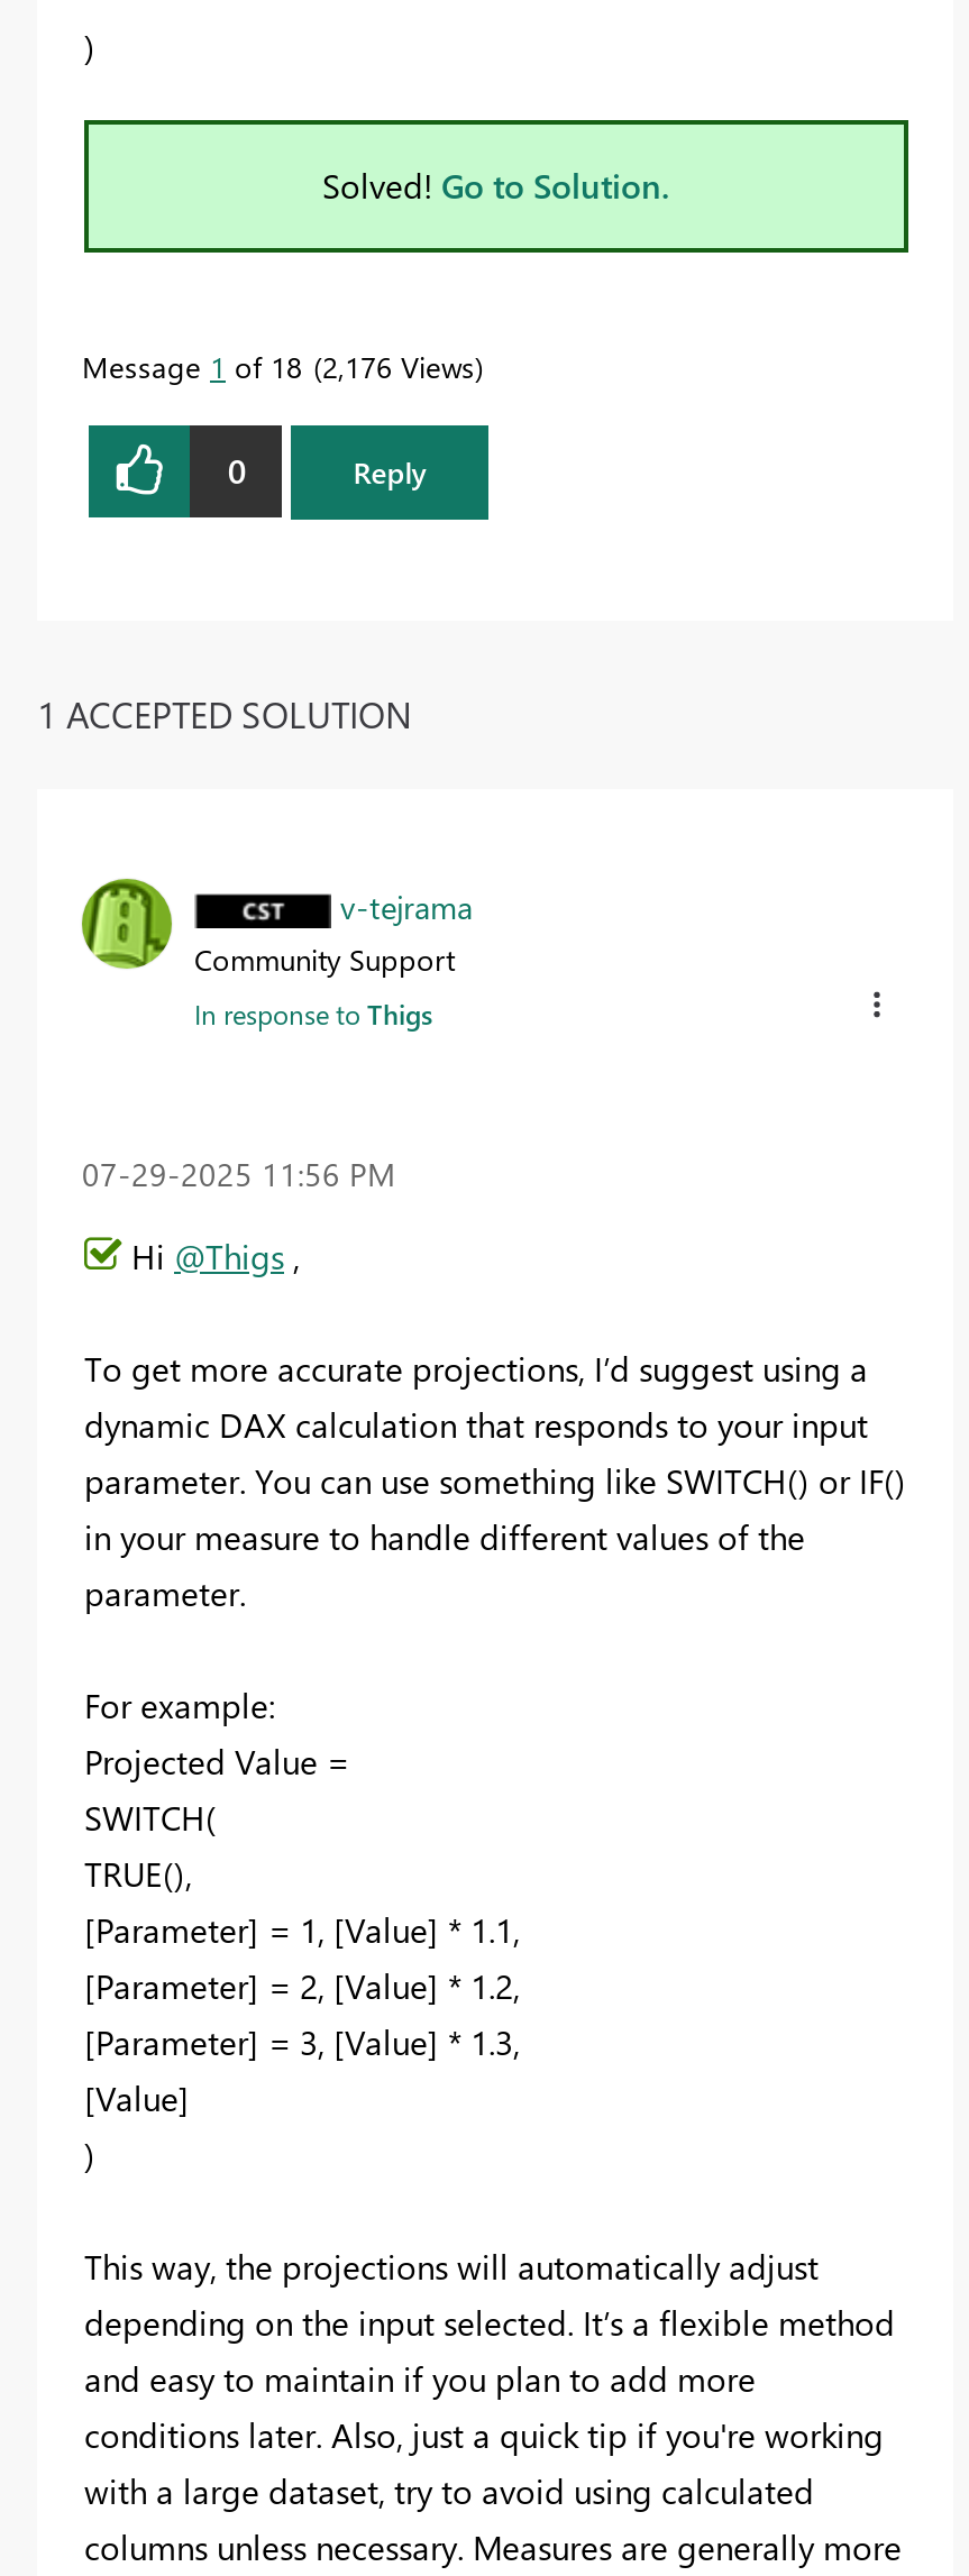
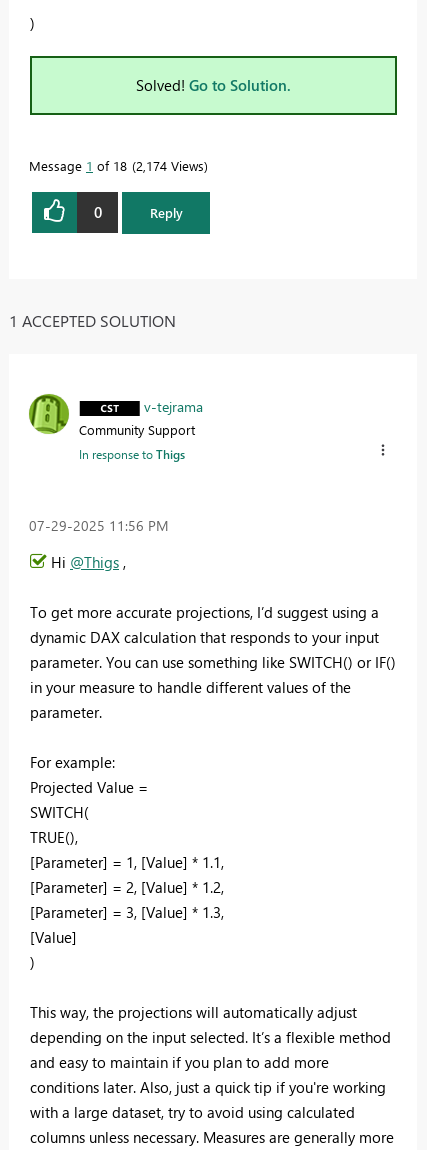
- Message 1 of 18 2,176 Views
+ Message 1 of 18 2,174 Views
